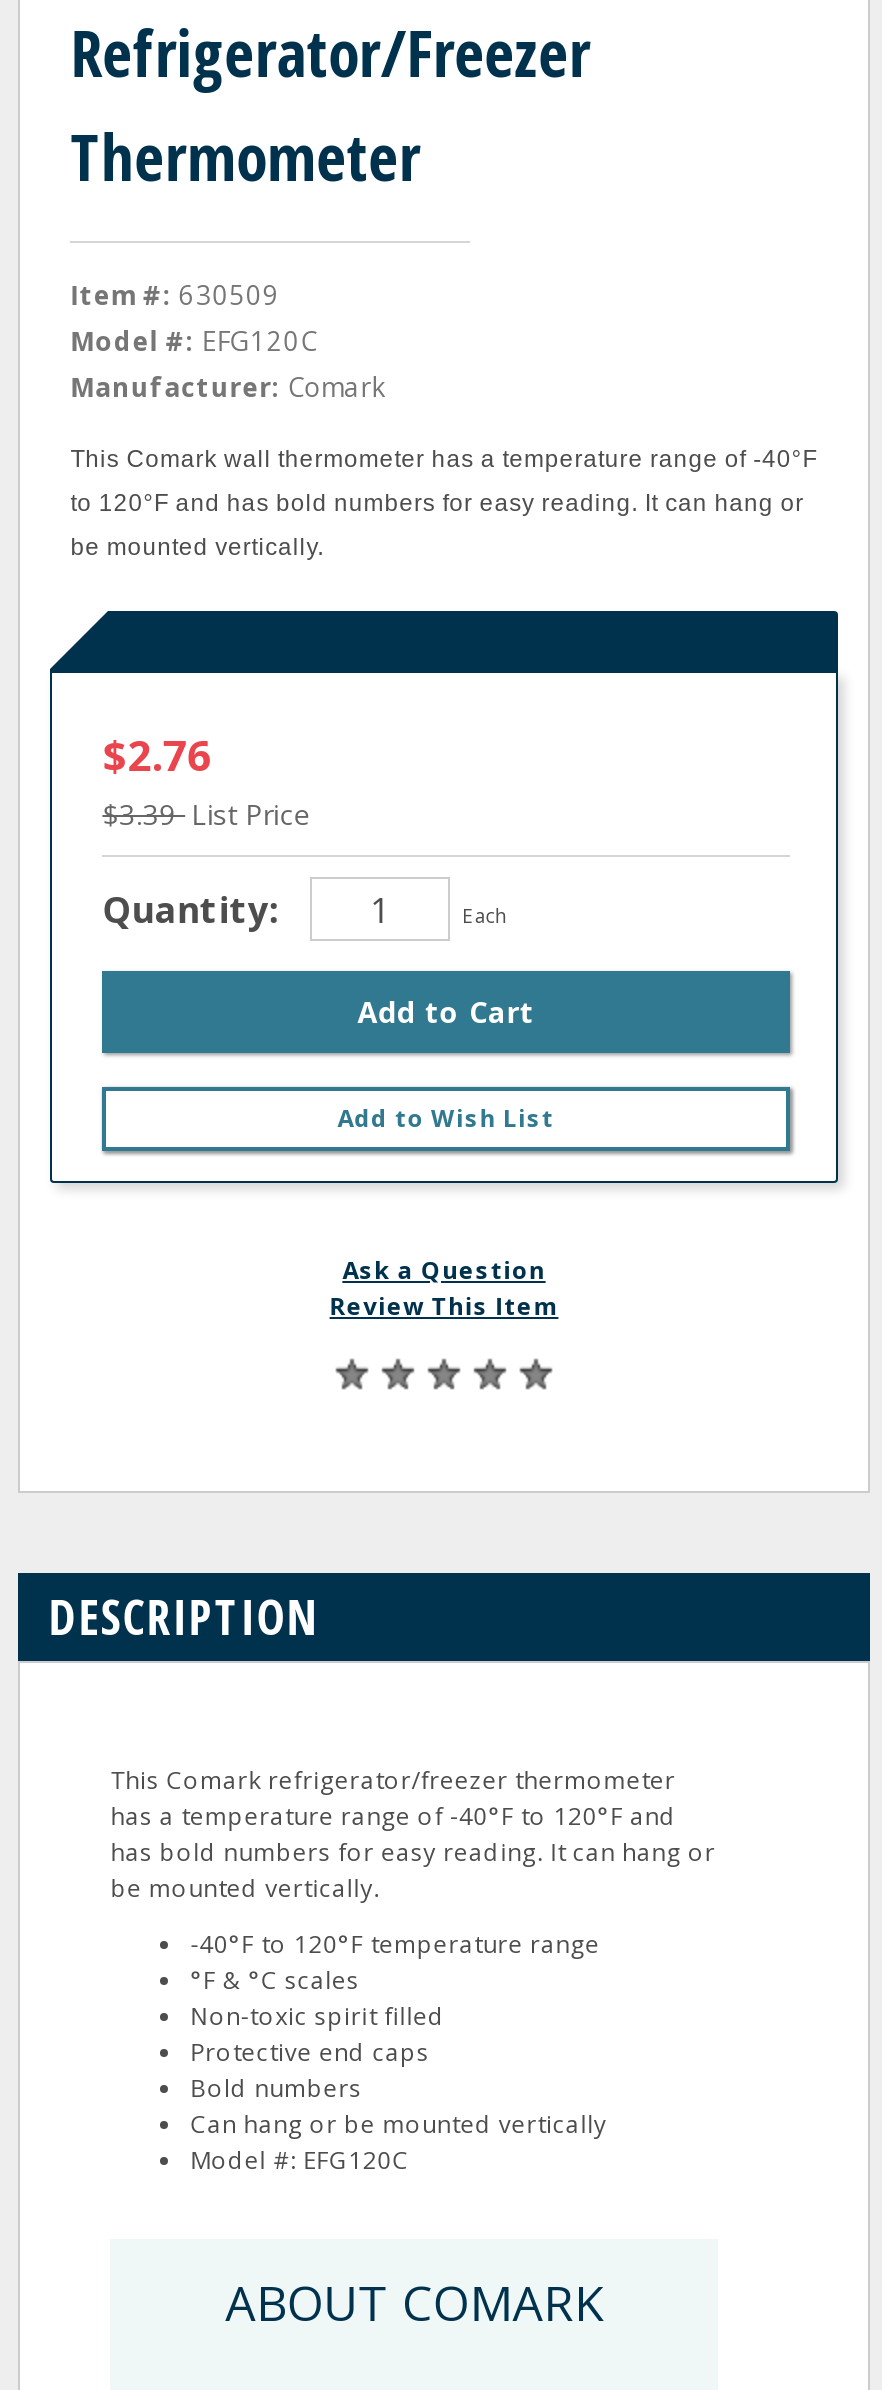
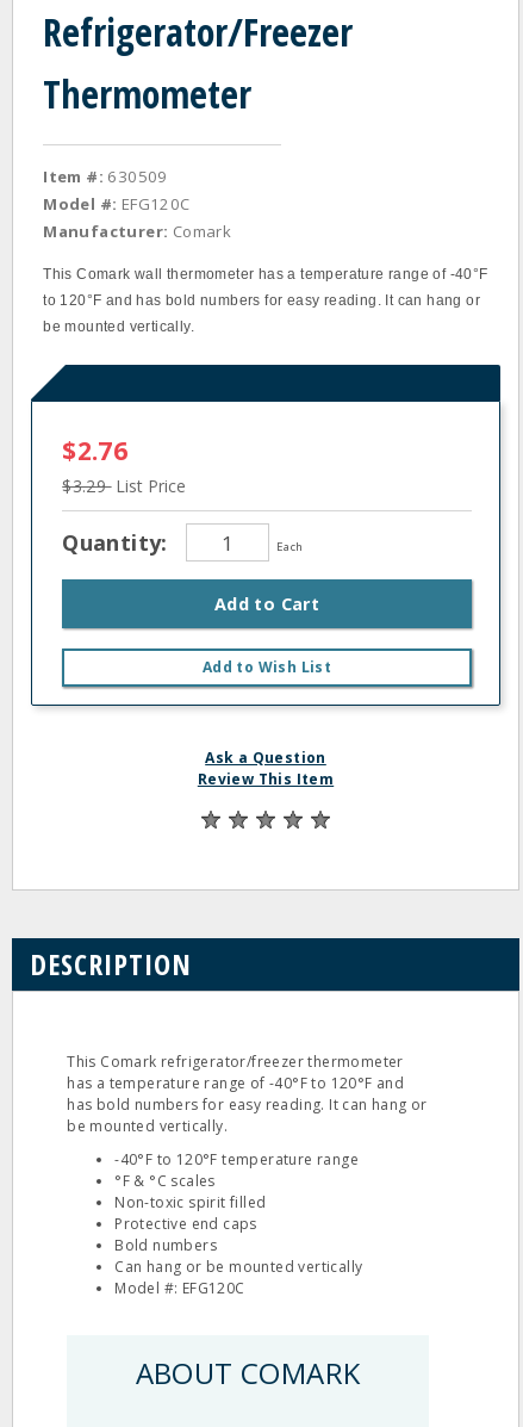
- $3.39 List Price
+ $3.29 List Price
